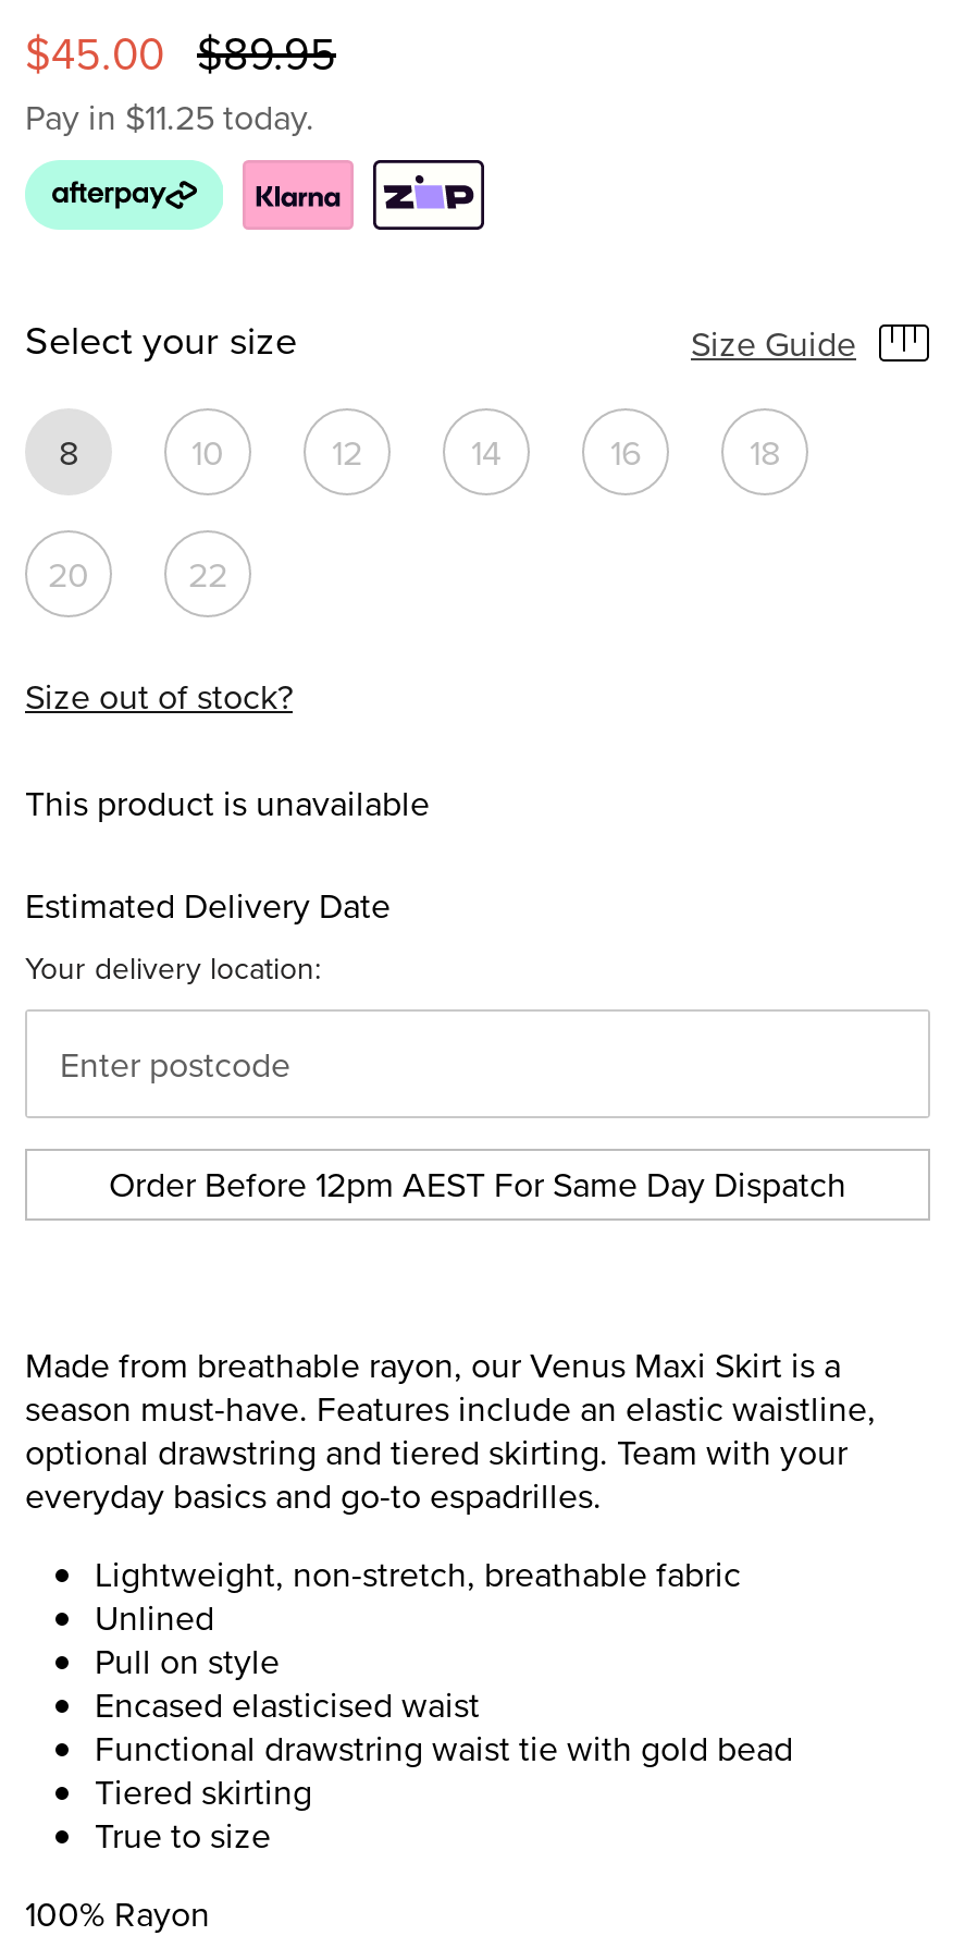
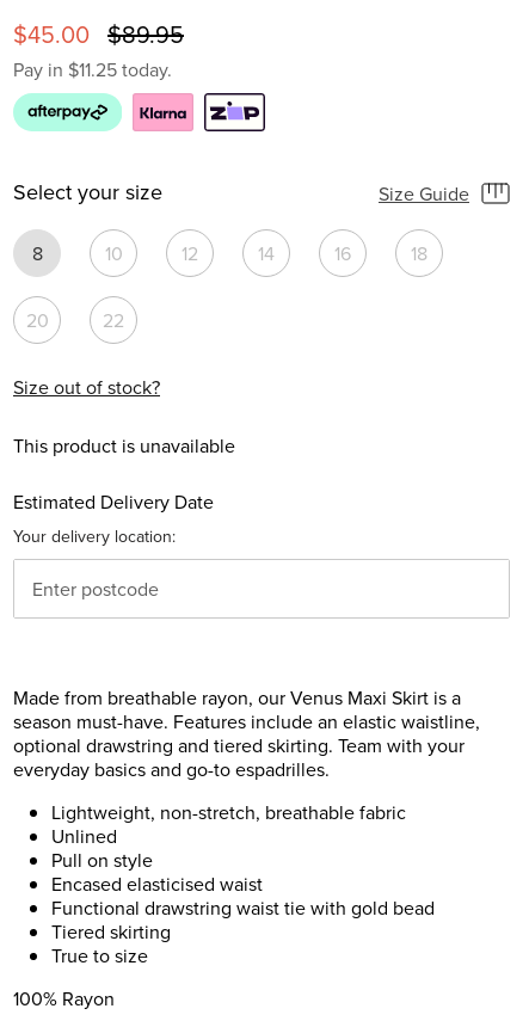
- Order Before 12pm AEST For Same Day Dispatch
